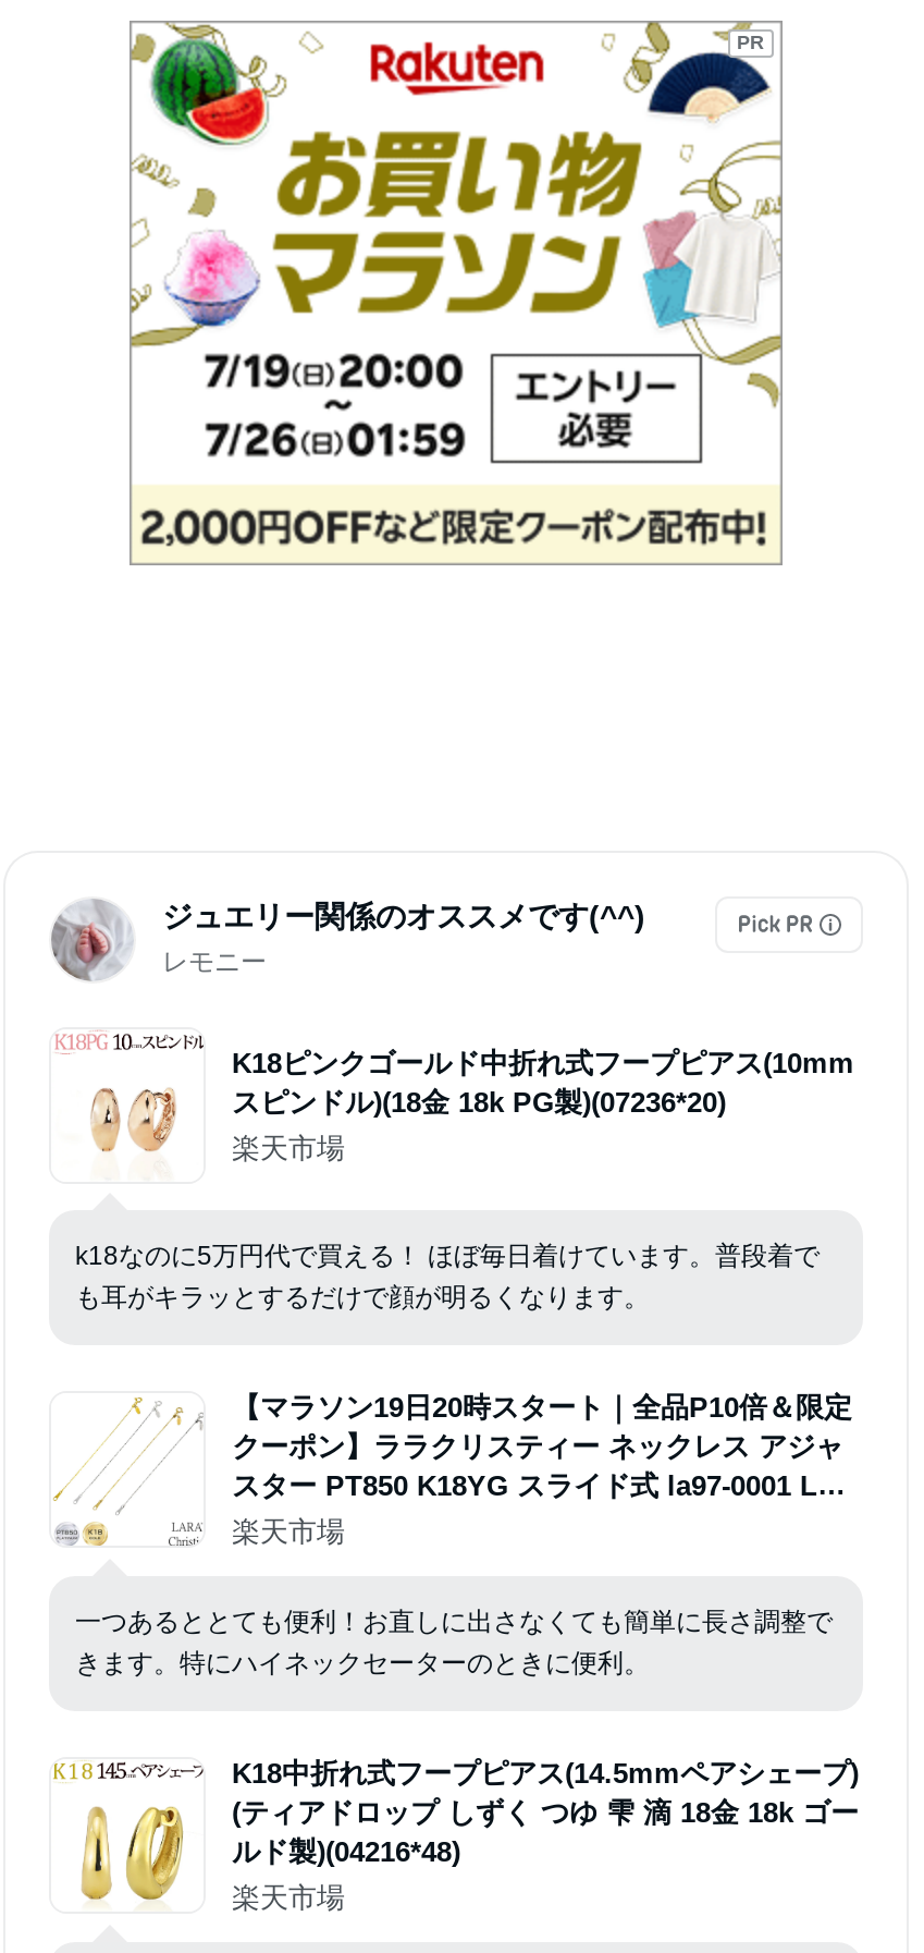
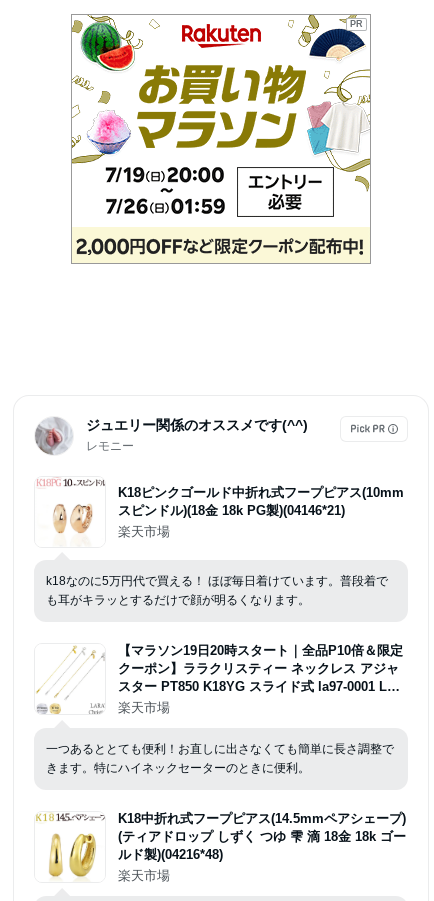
- スピンドル)(18金 18k PG製)(07236*20)
+ スピンドル)(18金 18k PG製)(04146*21)
